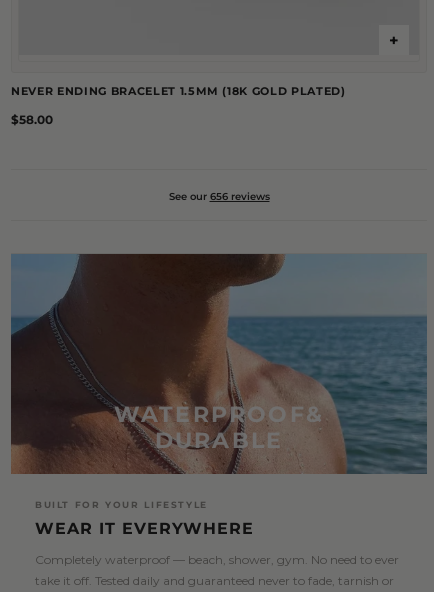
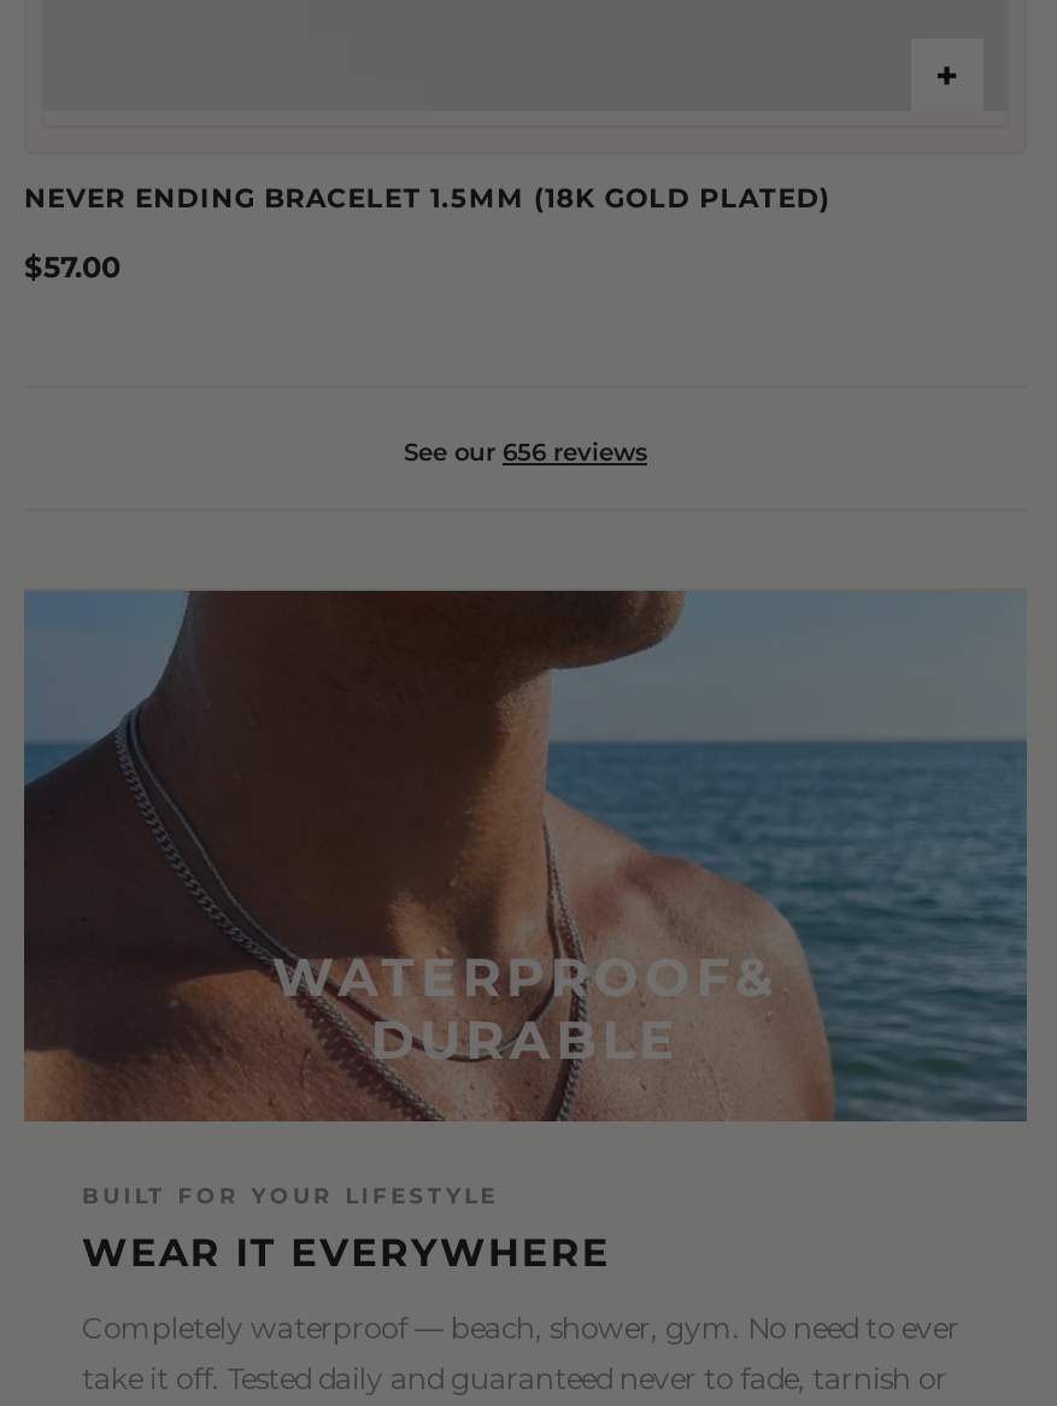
- $58.00
+ $57.00
